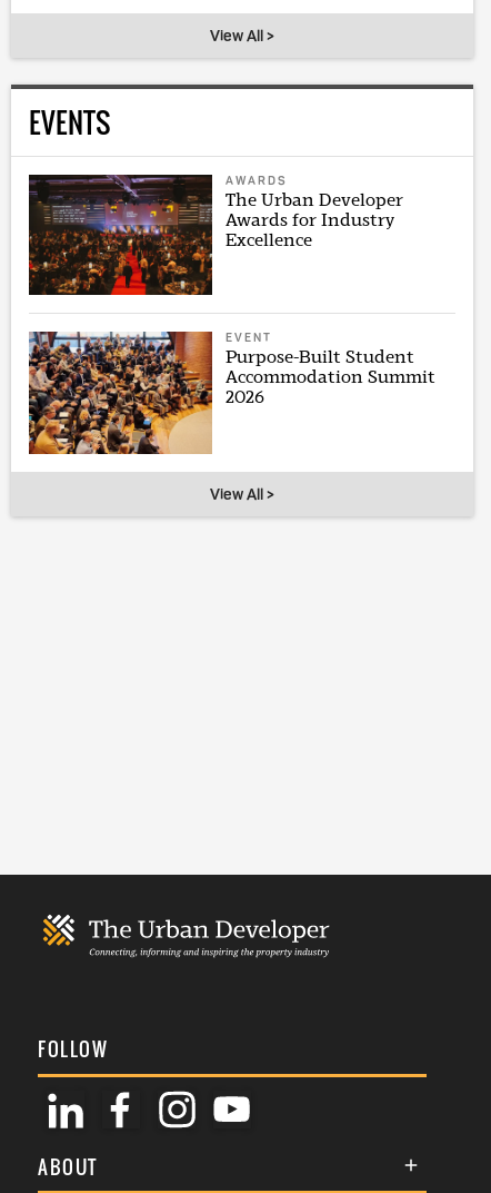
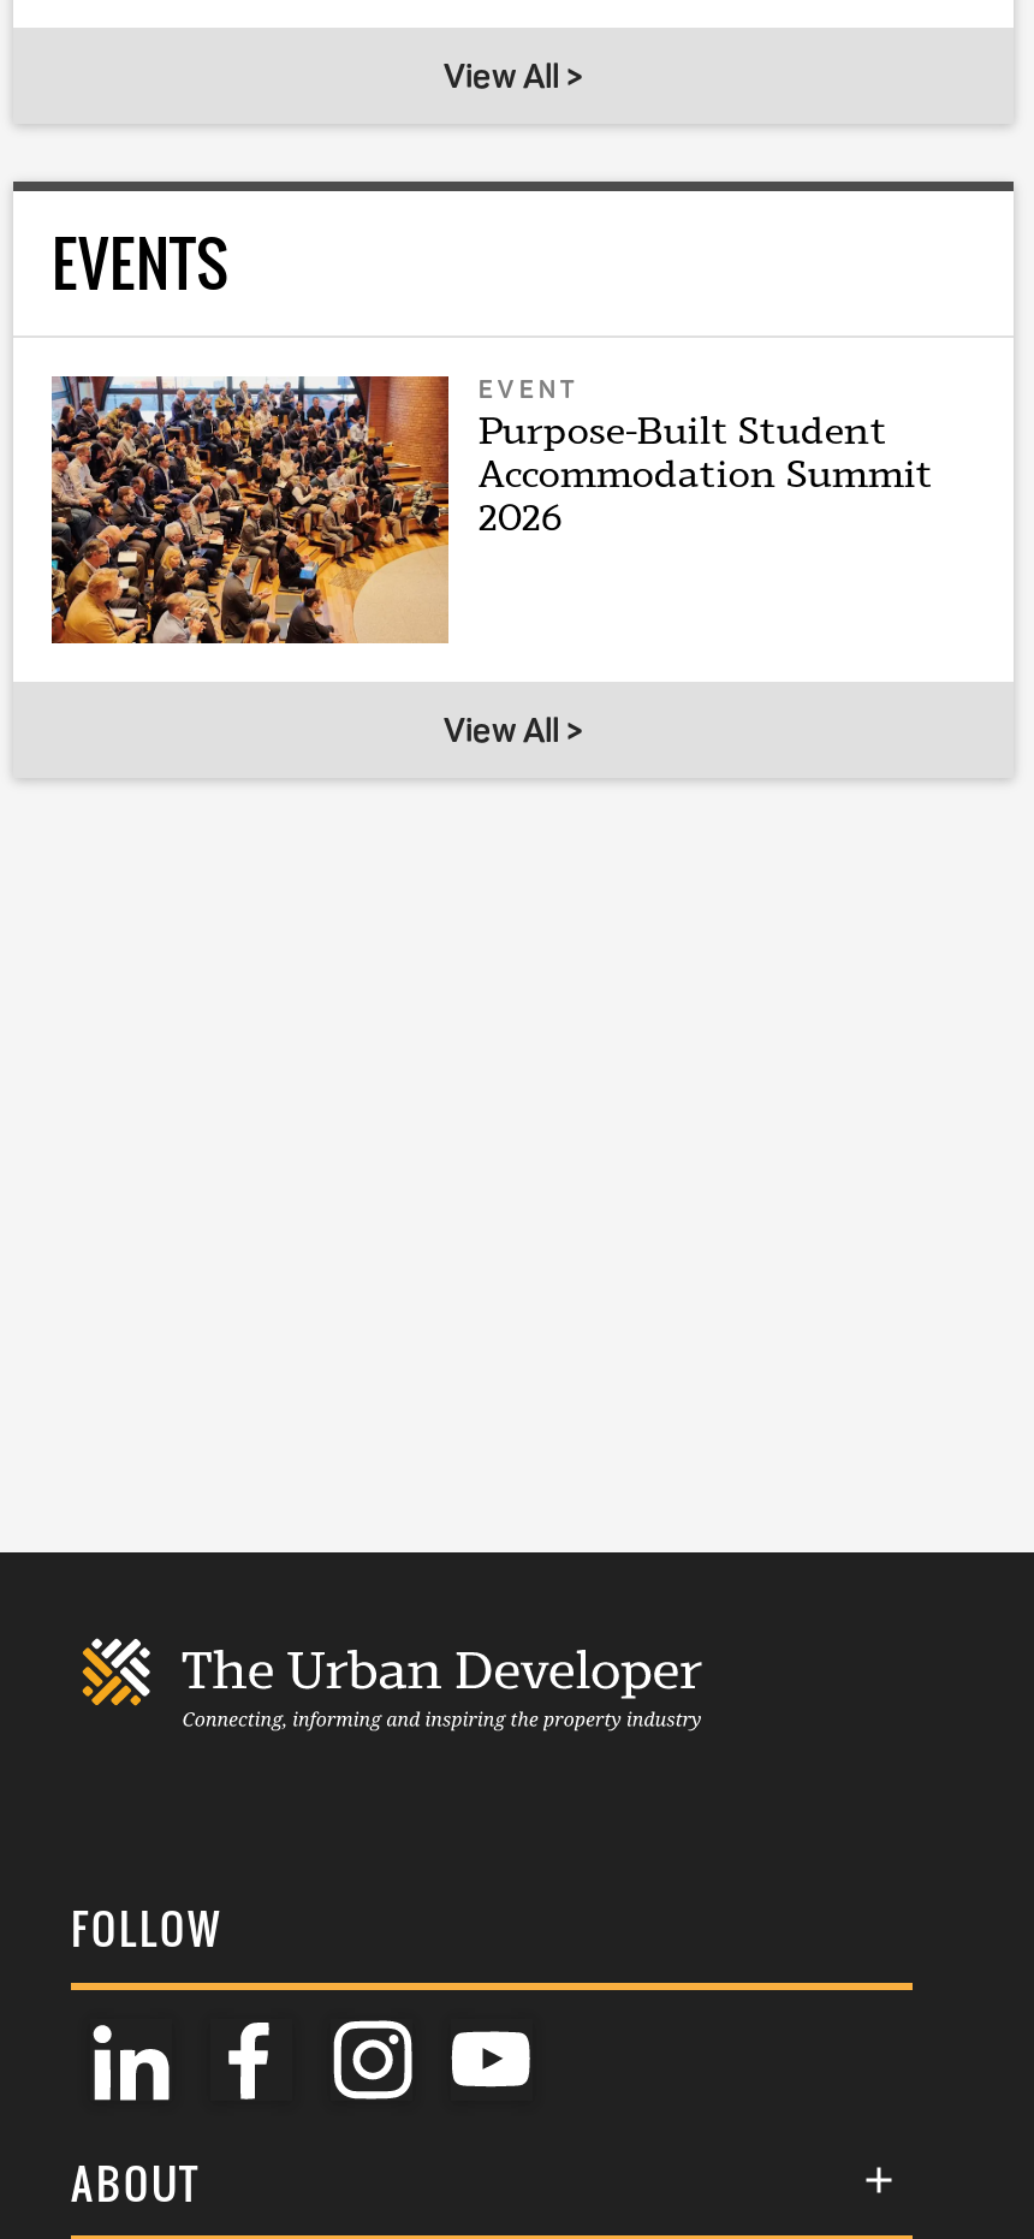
- [image]
- AWARDS
- The Urban Developer
- Awards for Industry
- Excellence
